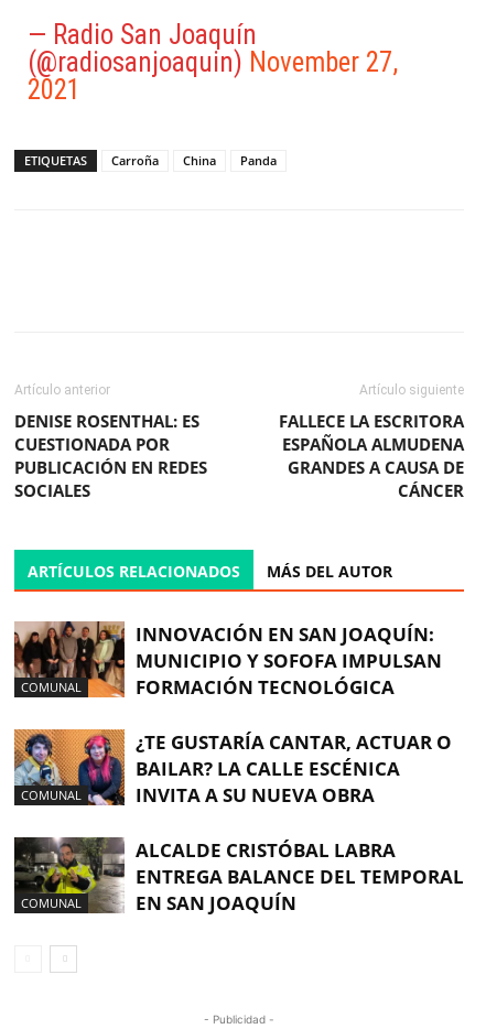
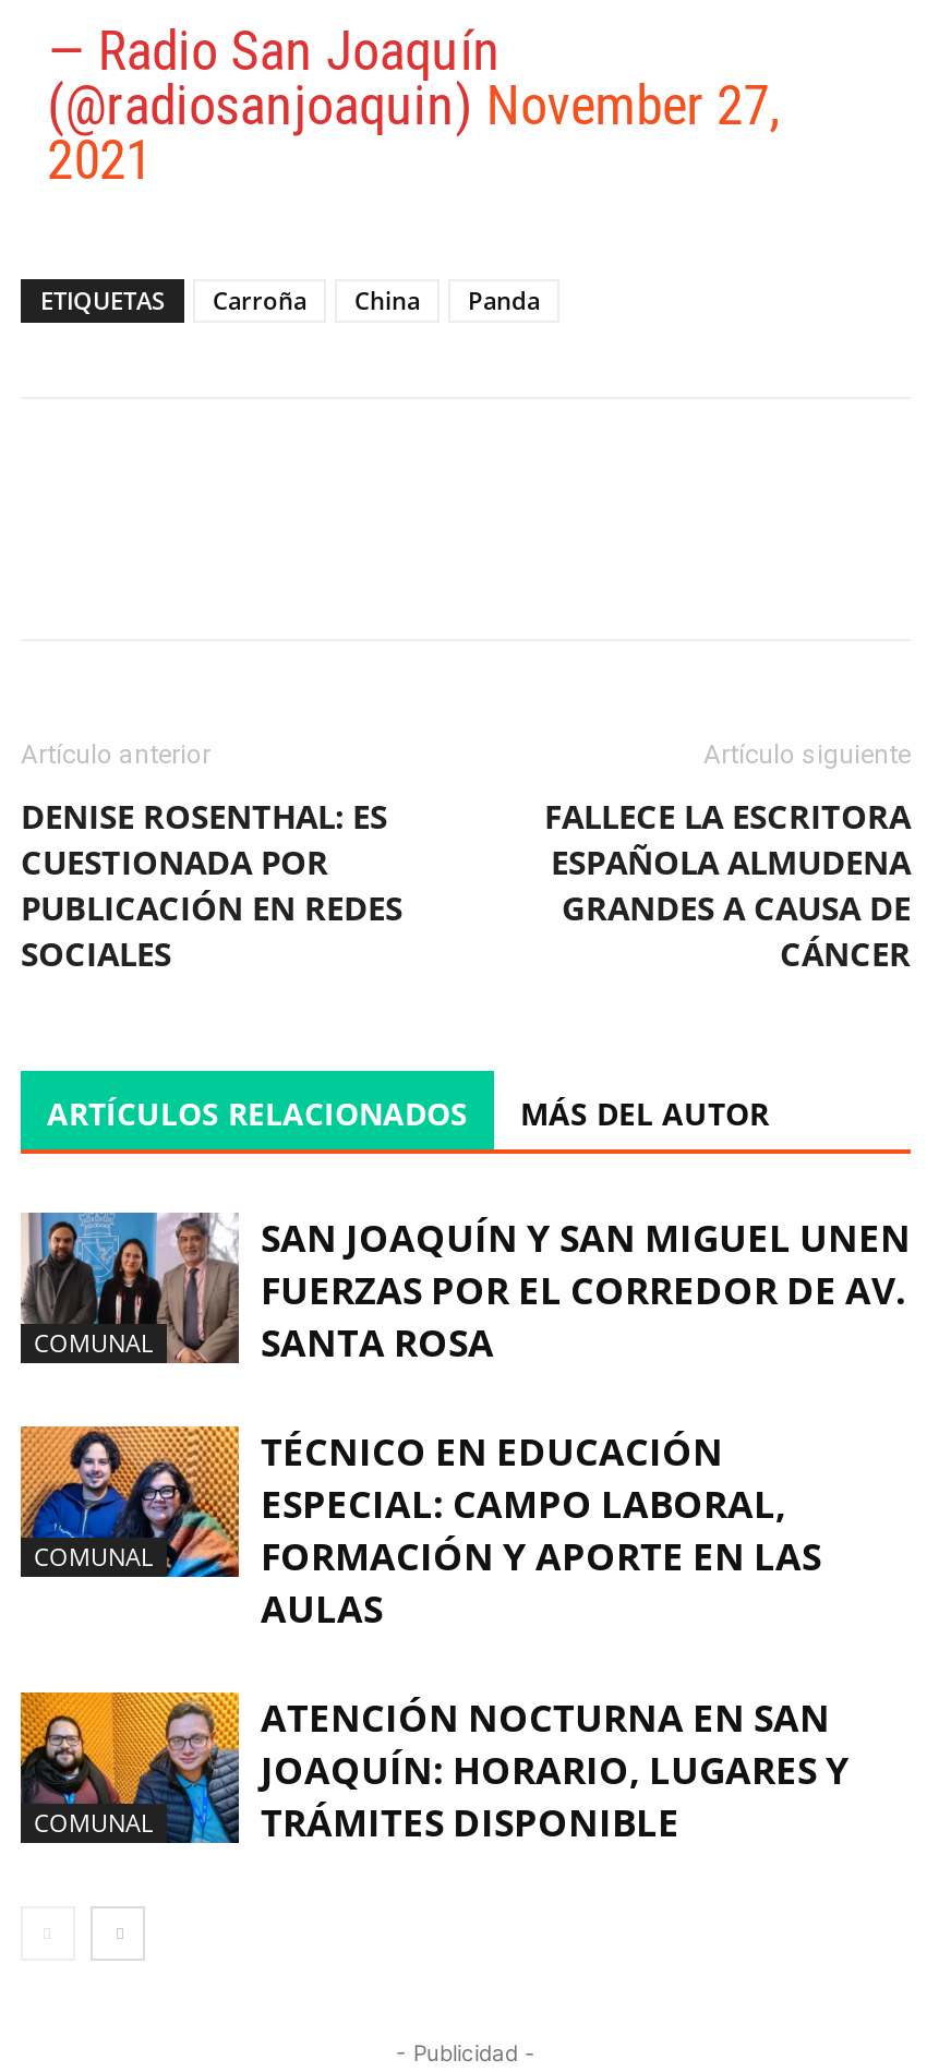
- [image]
- INNOVACIÓN EN SAN JOAQUÍN:
- MUNICIPIO Y SOFOFA IMPULSAN
- FORMACIÓN TECNOLÓGICA
+ [image]
+ SAN JOAQUÍN Y SAN MIGUEL UNEN
+ FUERZAS POR EL CORREDOR DE AV.
+ SANTA ROSA

- [image]
- ¿TE GUSTARÍA CANTAR, ACTUAR O
- BAILAR? LA CALLE ESCÉNICA
- INVITA A SU NUEVA OBRA
+ [image]
+ TÉCNICO EN EDUCACIÓN
+ ESPECIAL: CAMPO LABORAL,
+ FORMACIÓN Y APORTE EN LAS
+ AULAS

- [image]
- ALCALDE CRISTÓBAL LABRA
- ENTREGA BALANCE DEL TEMPORAL
- EN SAN JOAQUÍN
+ [image]
+ ATENCIÓN NOCTURNA EN SAN
+ JOAQUÍN: HORARIO, LUGARES Y
+ TRÁMITES DISPONIBLE
